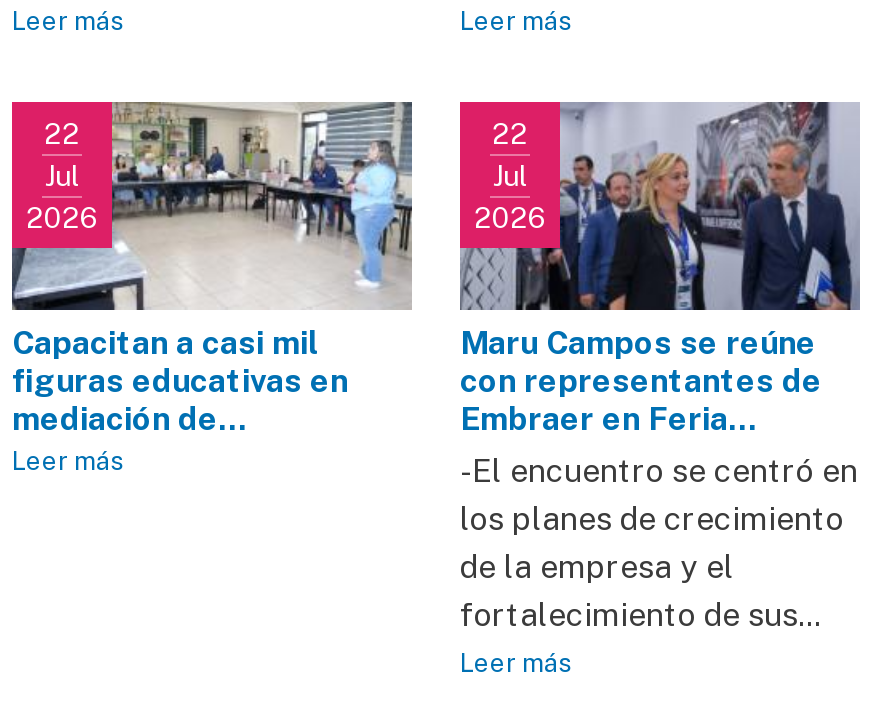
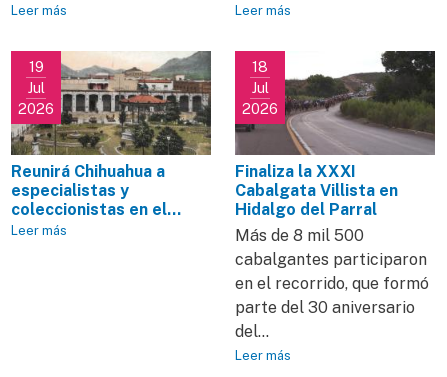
- [image]
- 22
+ [image]
+ 19

- [image]
- 22
+ [image]
+ 18

- Capacitan a casi mil
- figuras educativas en
- mediación de...
+ Reunirá Chihuahua a
+ especialistas y
+ coleccionistas en el...

- Maru Campos se reúne
- con representantes de
- Embraer en Feria...
- -El encuentro se centró en
- los planes de crecimiento
- de la empresa y el
- fortalecimiento de sus...
+ Finaliza la XXXI
+ Cabalgata Villista en
+ Hidalgo del Parral
+ Más de 8 mil 500
+ cabalgantes participaron
+ en el recorrido, que formó
+ parte del 30 aniversario
+ del...
